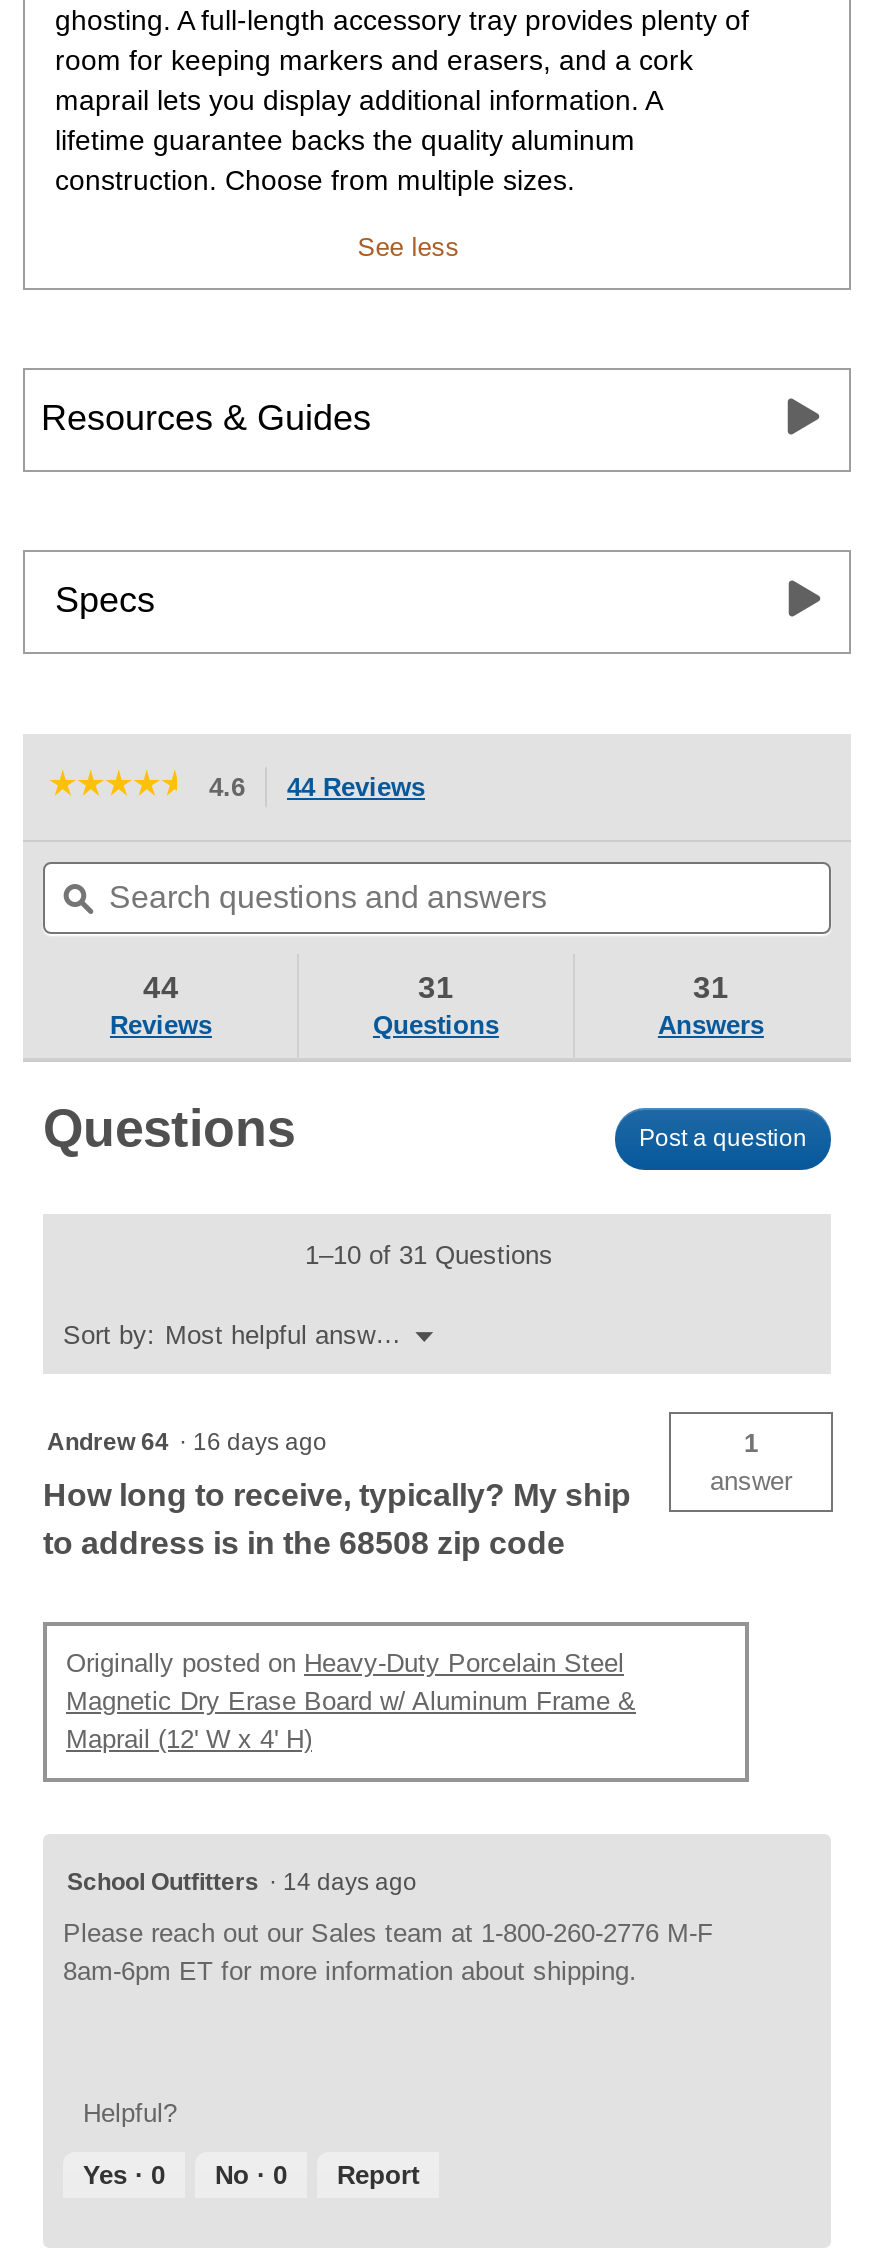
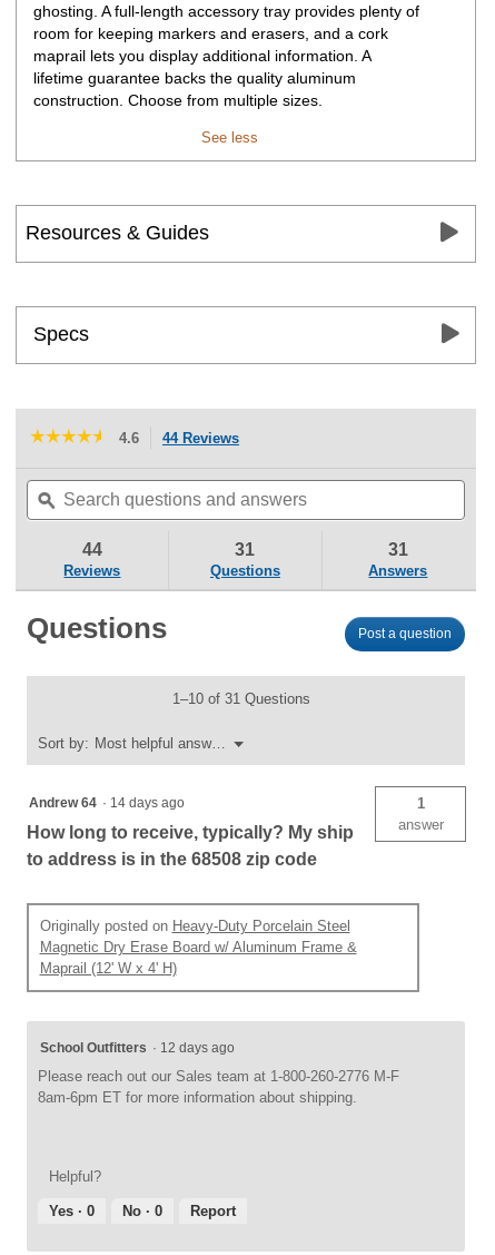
- Andrew 64 · 16 days ago
+ Andrew 64 · 14 days ago

- School Outfitters · 14 days ago
+ School Outfitters · 12 days ago
